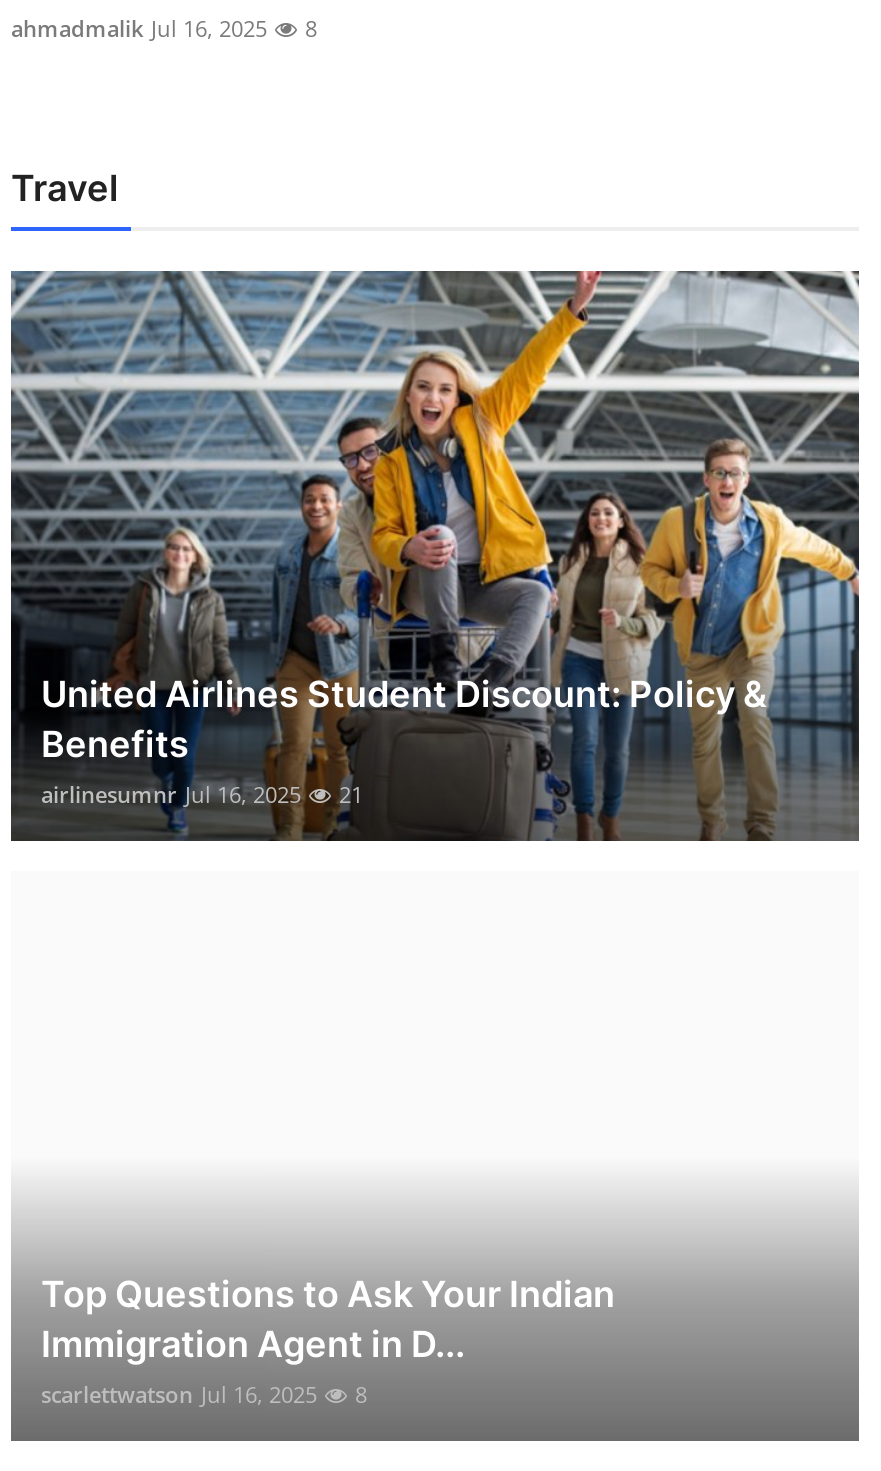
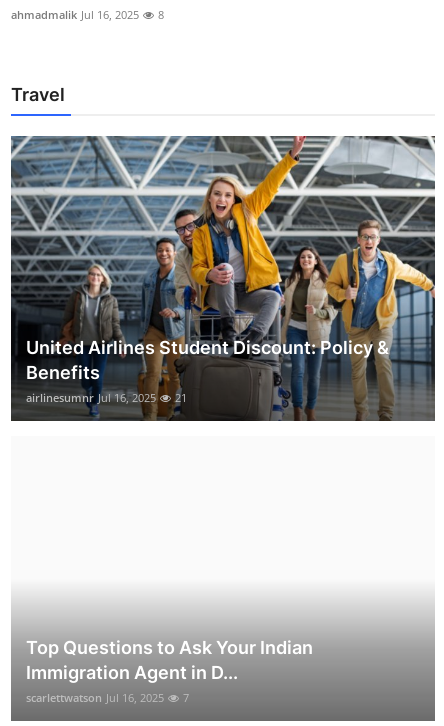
- scarlettwatson Jul 16, 2025 8
+ scarlettwatson Jul 16, 2025 7
